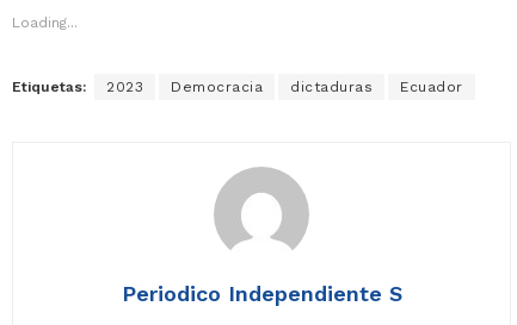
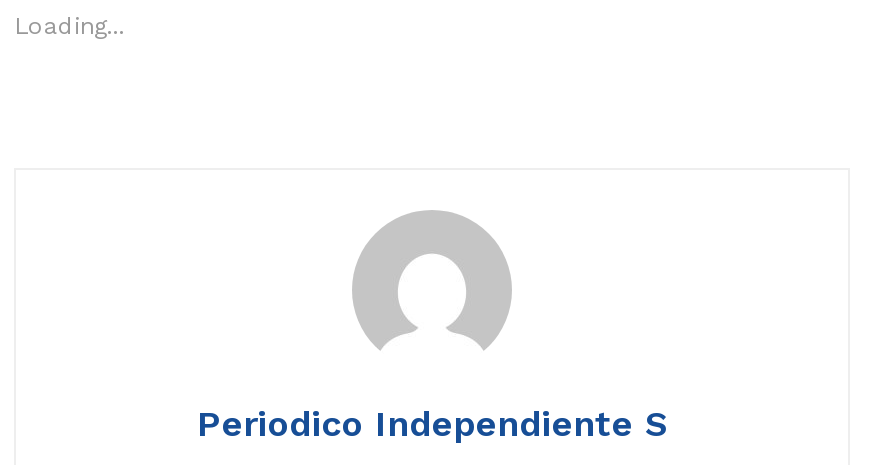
- Etiquetas:
- 2023
- Democracia
- dictaduras
- Ecuador
